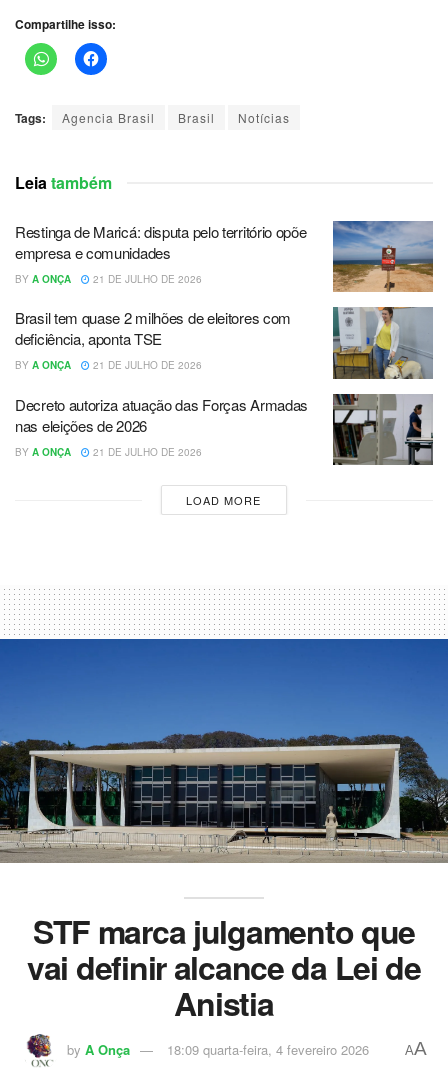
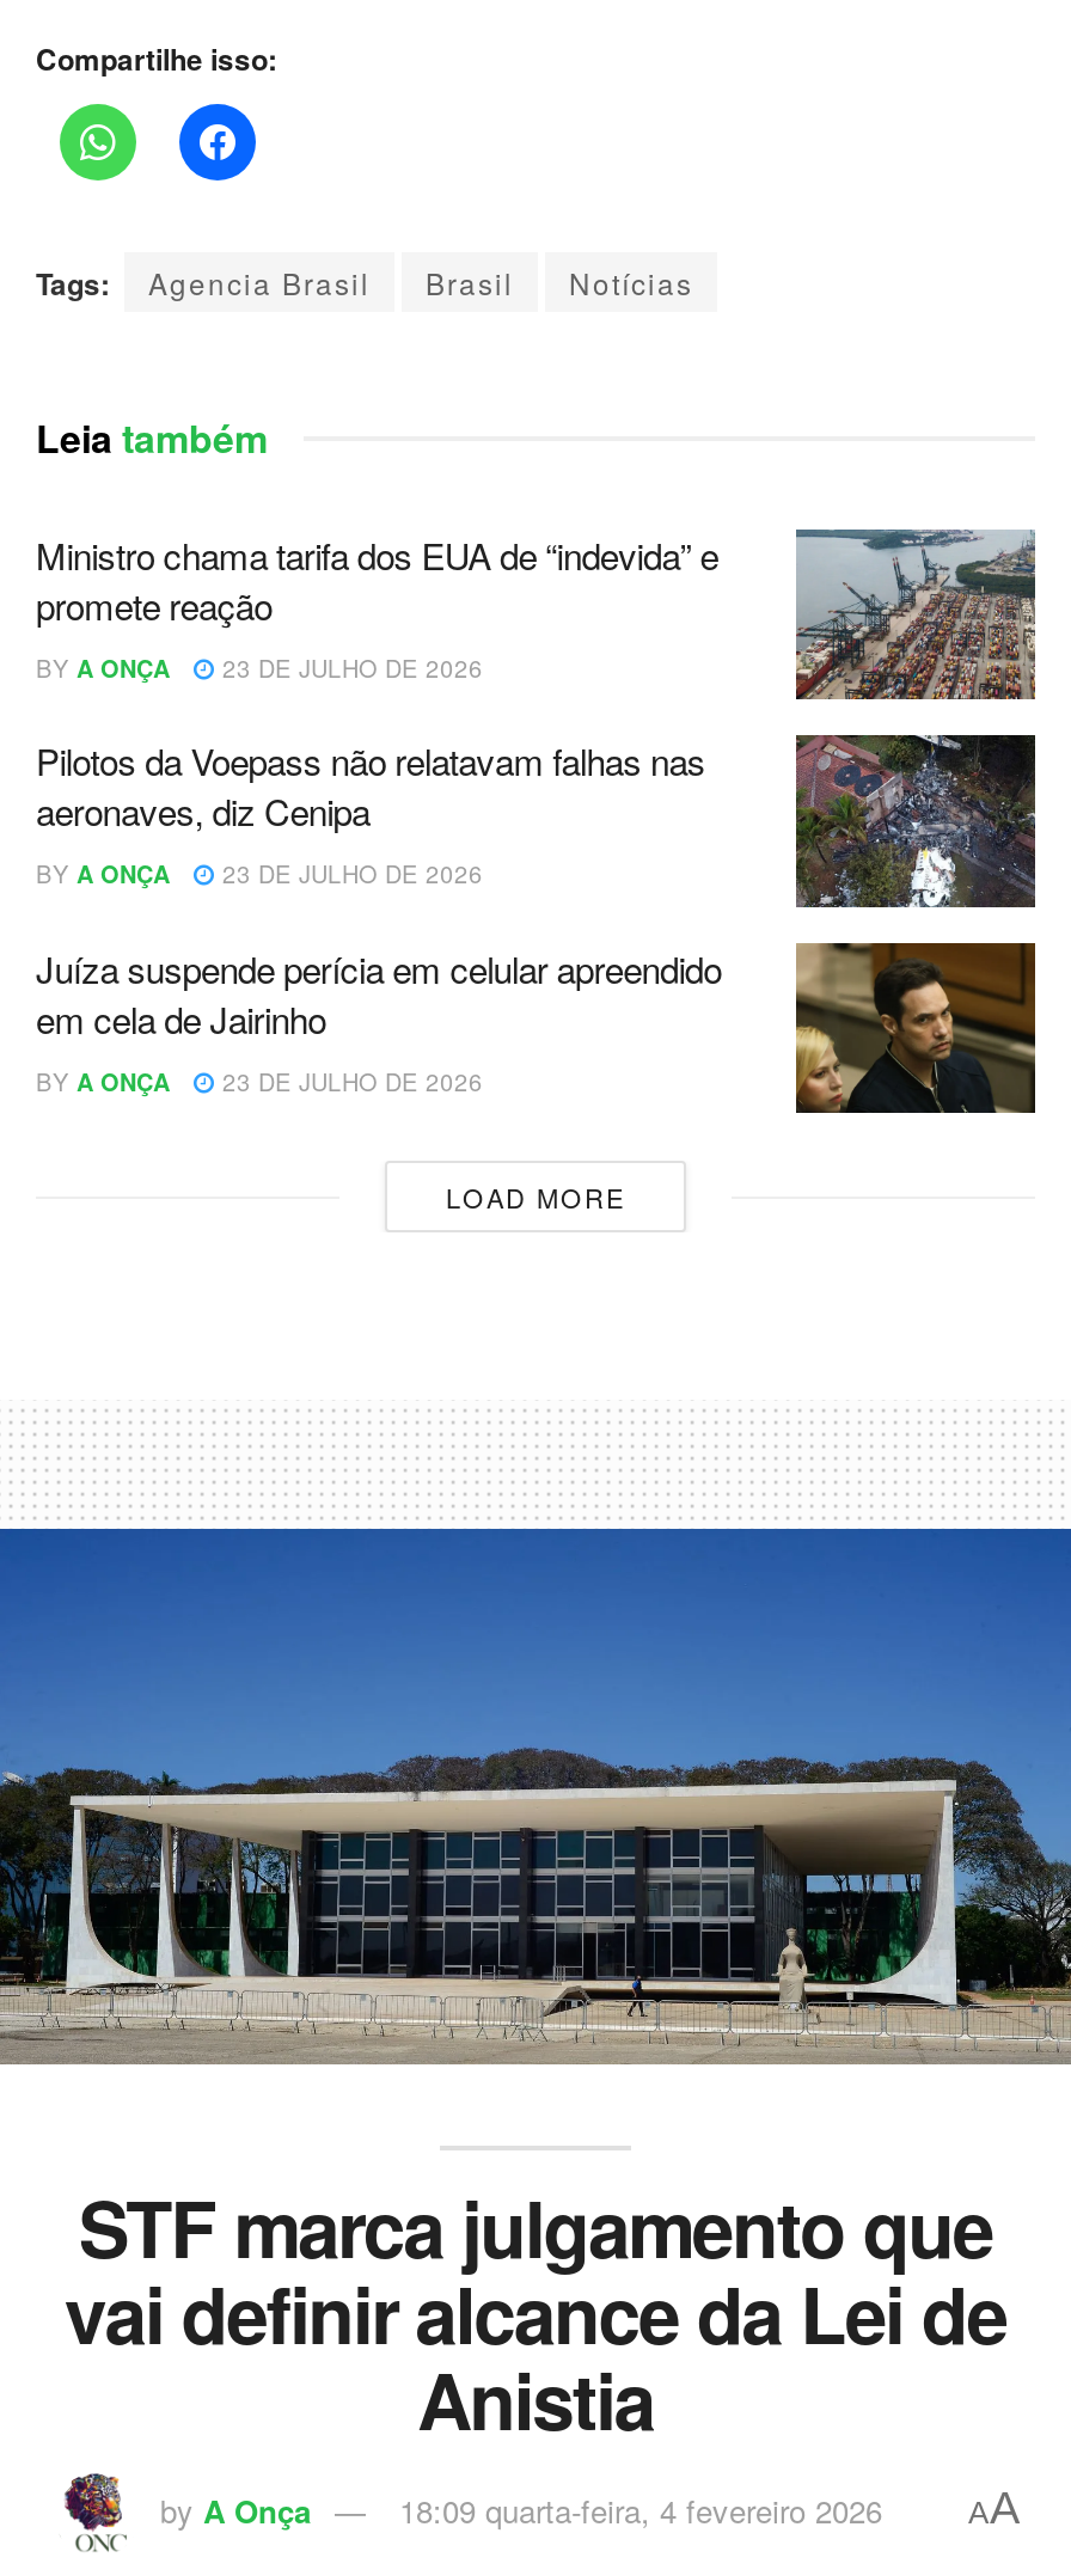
- [image]
- Restinga de Maricá: disputa pelo território opõe
- empresa e comunidades
+ [image]
+ Ministro chama tarifa dos EUA de “indevida” e
+ promete reação

- BY A ONÇA 21 DE JULHO DE 2026
+ BY A ONÇA 23 DE JULHO DE 2026

- Brasil tem quase 2 milhões de eleitores com
- deficiência, aponta TSE
+ Pilotos da Voepass não relatavam falhas nas
+ aeronaves, diz Cenipa

- [image]
+ [image]

- BY A ONÇA 21 DE JULHO DE 2026
+ BY A ONÇA 23 DE JULHO DE 2026

- [image]
- Decreto autoriza atuação das Forças Armadas
- nas eleições de 2026
+ [image]
+ Juíza suspende perícia em celular apreendido
+ em cela de Jairinho

- BY A ONÇA 21 DE JULHO DE 2026
+ BY A ONÇA 23 DE JULHO DE 2026
